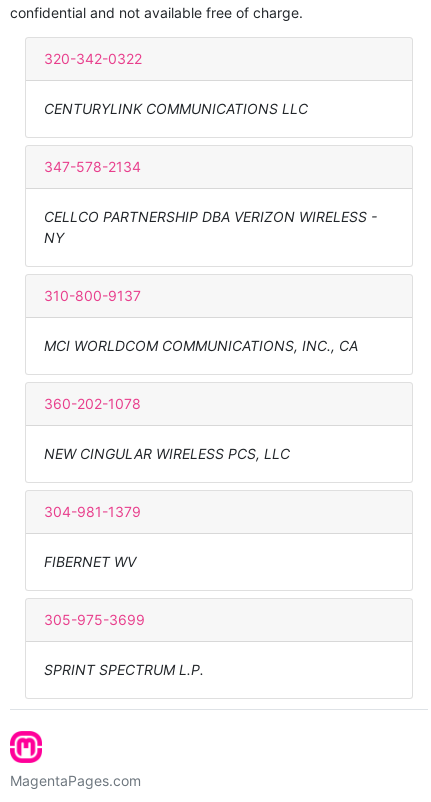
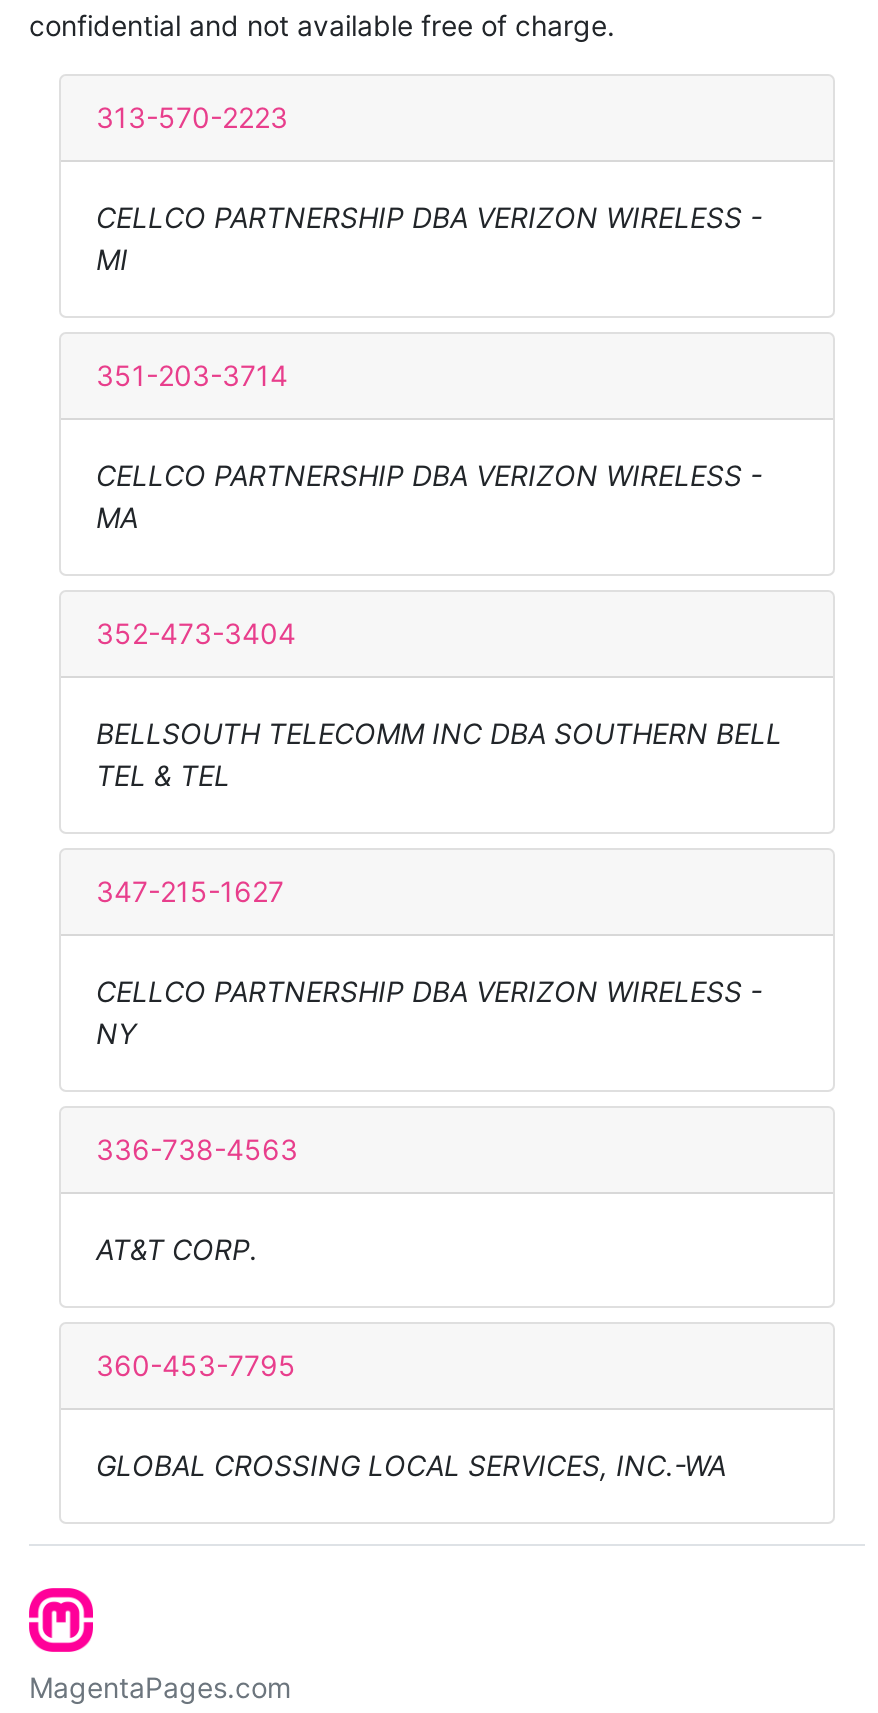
- 320-342-0322
- CENTURYLINK COMMUNICATIONS LLC
- 347-578-2134
+ 313-570-2223
+ CELLCO PARTNERSHIP DBA VERIZON WIRELESS -
+ MI
+ 351-203-3714
+ CELLCO PARTNERSHIP DBA VERIZON WIRELESS -
+ MA
+ 352-473-3404
+ BELLSOUTH TELECOMM INC DBA SOUTHERN BELL
+ TEL & TEL
+ 347-215-1627

moved down: CELLCO PARTNERSHIP DBA VERIZON WIRELESS - | NY

- 310-800-9137
- MCI WORLDCOM COMMUNICATIONS, INC., CA
- 360-202-1078
- NEW CINGULAR WIRELESS PCS, LLC
- 304-981-1379
- FIBERNET WV
- 305-975-3699
- SPRINT SPECTRUM L.P.
+ 336-738-4563
+ AT&T CORP.
+ 360-453-7795
+ GLOBAL CROSSING LOCAL SERVICES, INC.-WA
